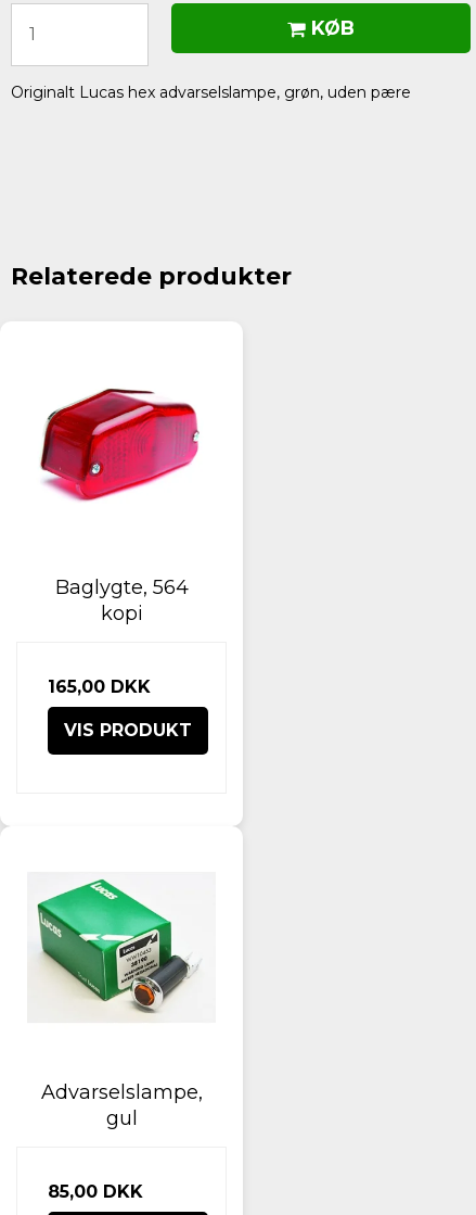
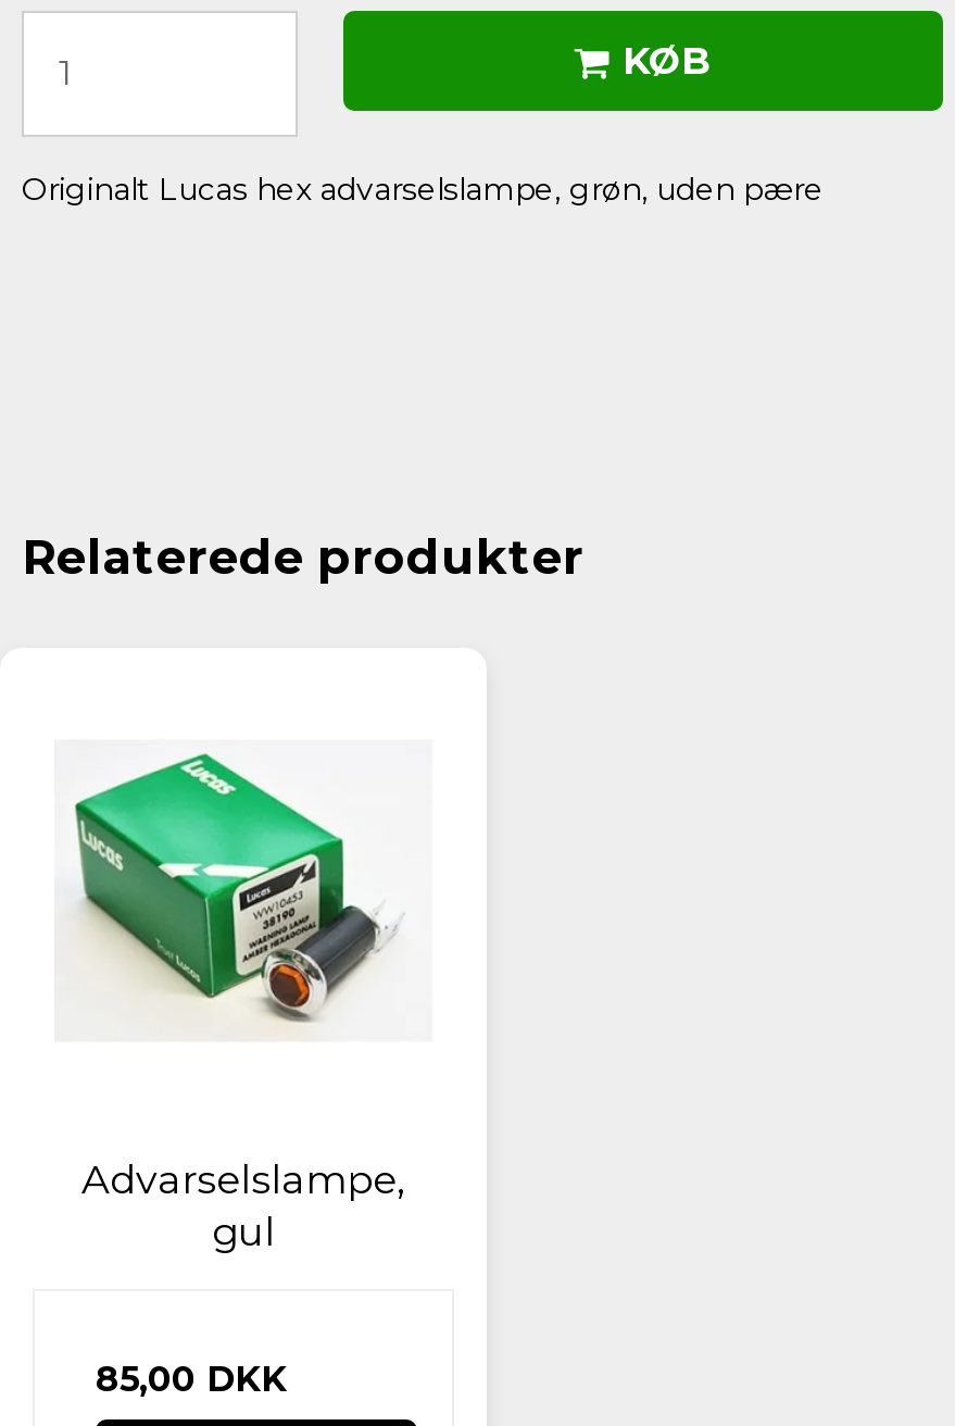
- [image]

- Baglygte, 564
- kopi
- 165,00 DKK
- VIS PRODUKT
